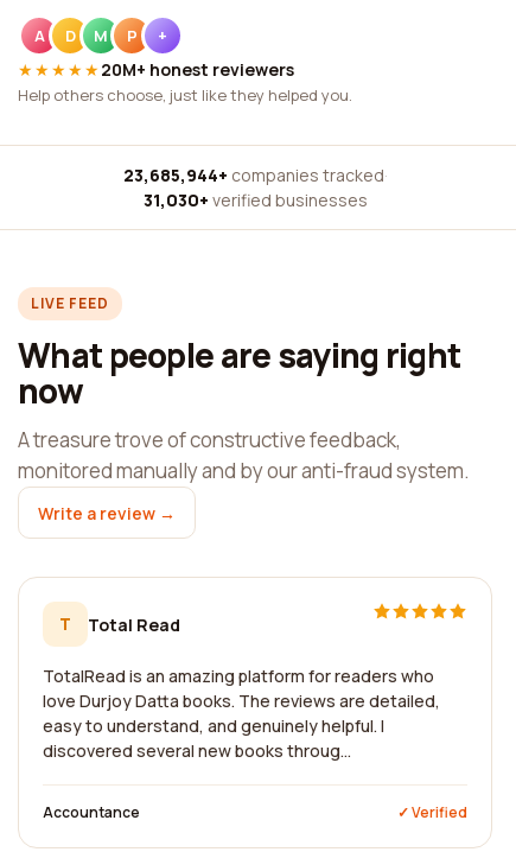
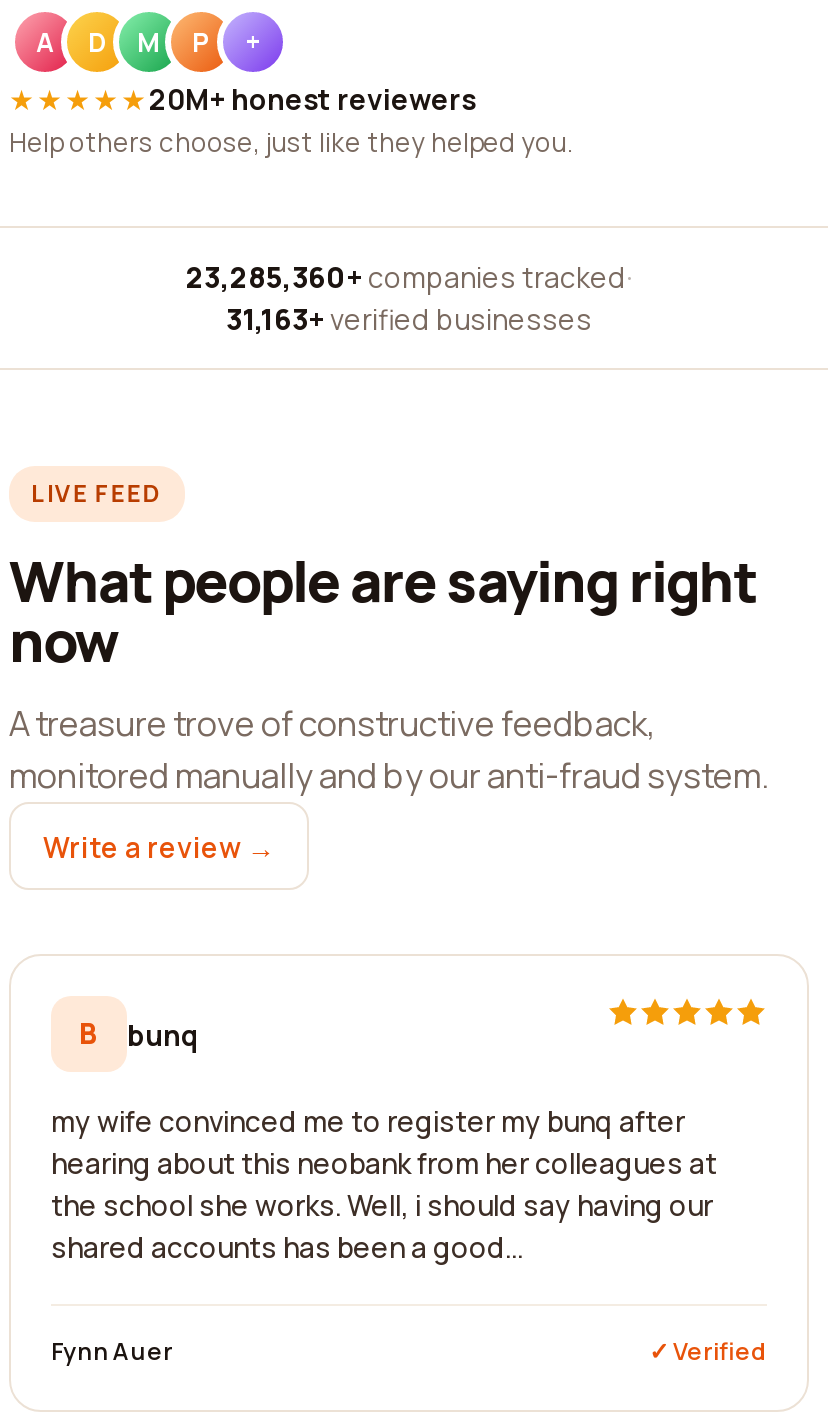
- 23,685,944+ companies tracked ·
+ 23,285,360+ companies tracked ·

- 31,030+ verified businesses
+ 31,163+ verified businesses

- T
- Total Read
+ B
+ bunq

- TotalRead is an amazing platform for readers who
- love Durjoy Datta books. The reviews are detailed,
- easy to understand, and genuinely helpful. I
- discovered several new books throug...
+ my wife convinced me to register my bunq after
+ hearing about this neobank from her colleagues at
+ the school she works. Well, i should say having our
+ shared accounts has been a good...

- Accountance
+ Fynn Auer
